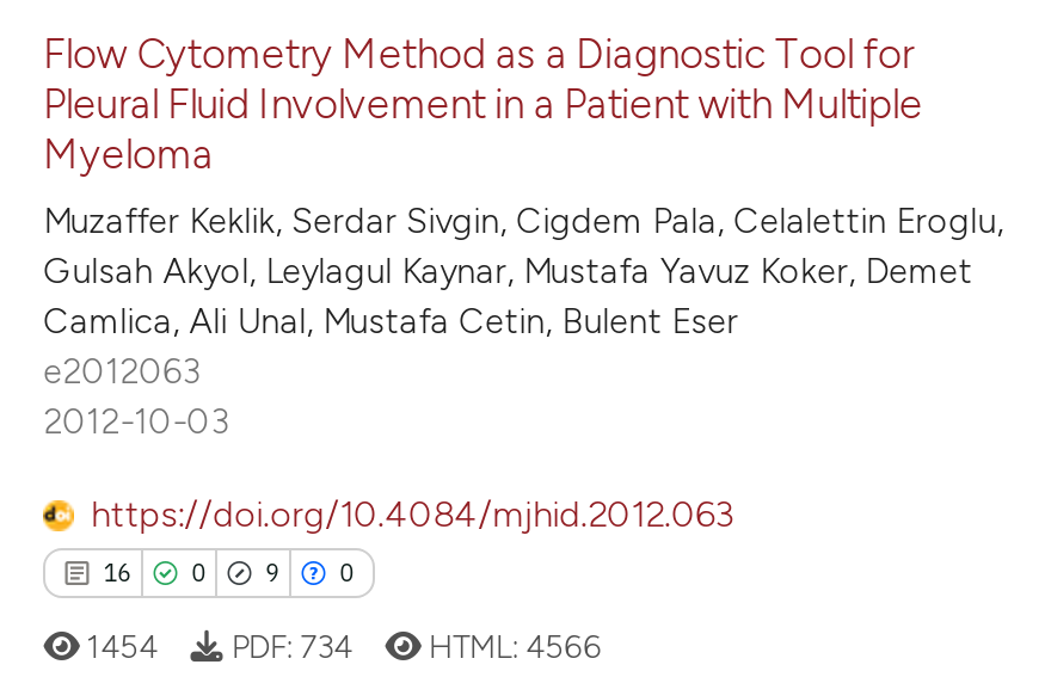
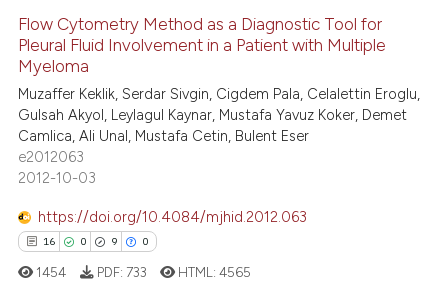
- PDF: 734
+ PDF: 733

- HTML: 4566
+ HTML: 4565
